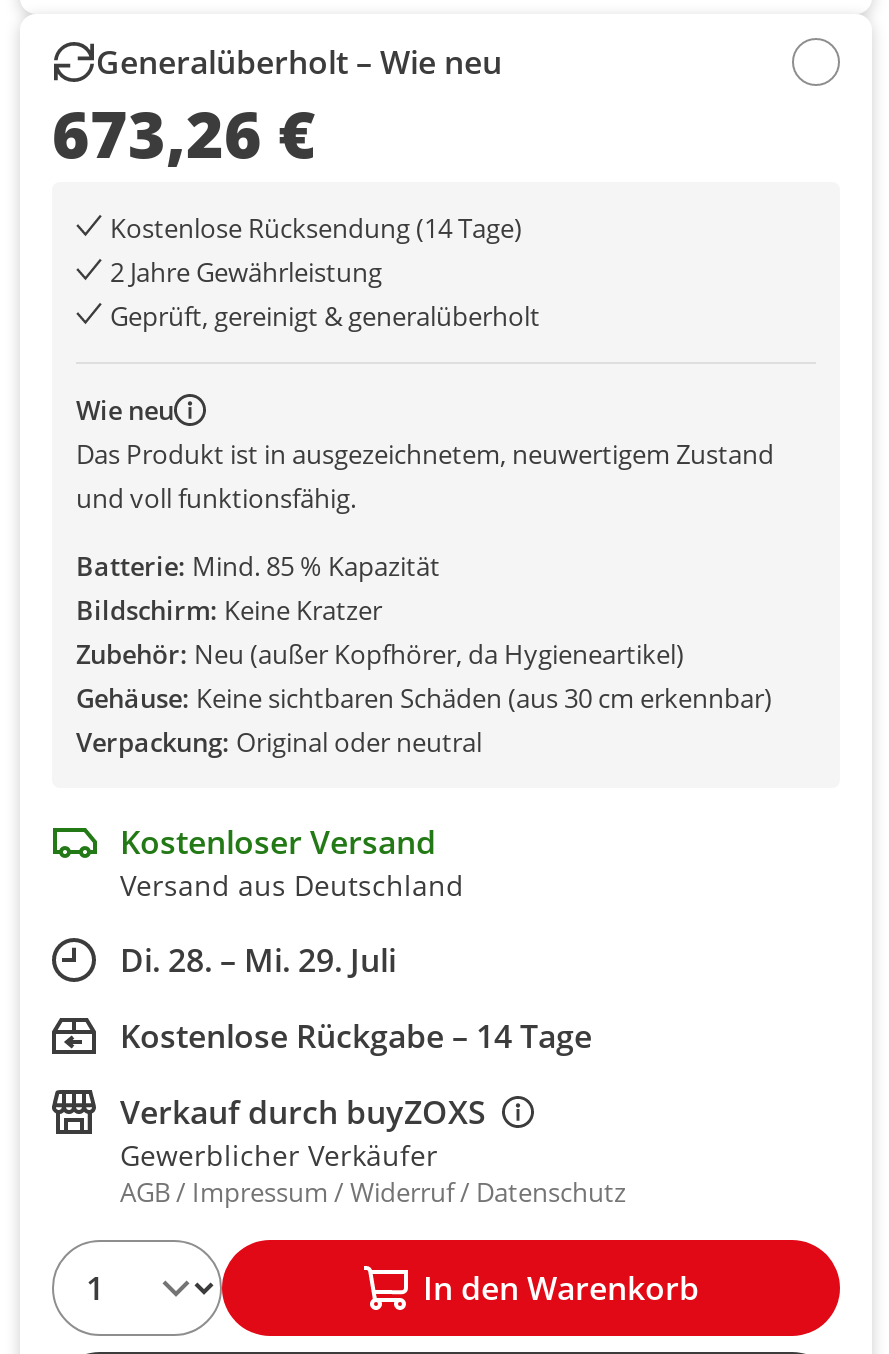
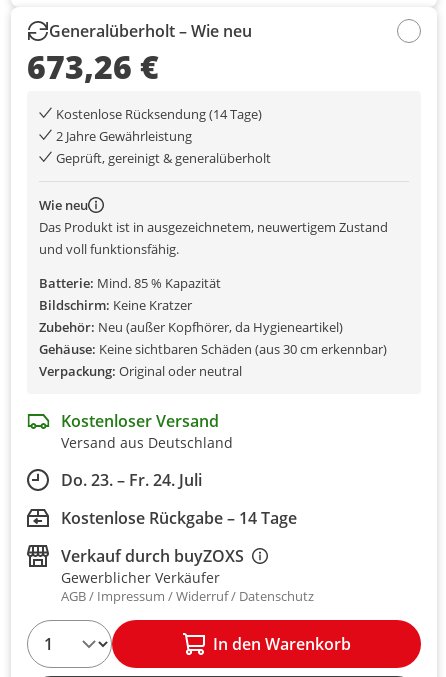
- Di. 28. – Mi. 29. Juli
+ Do. 23. – Fr. 24. Juli
